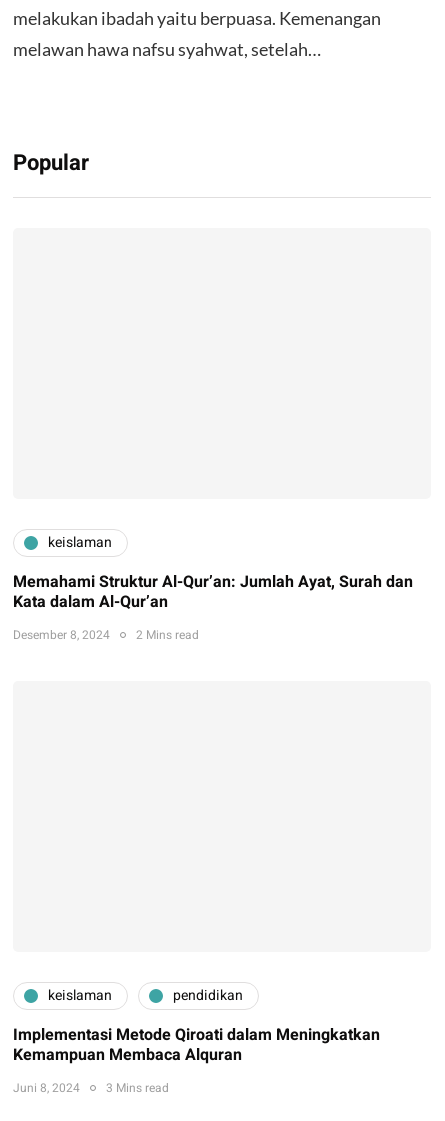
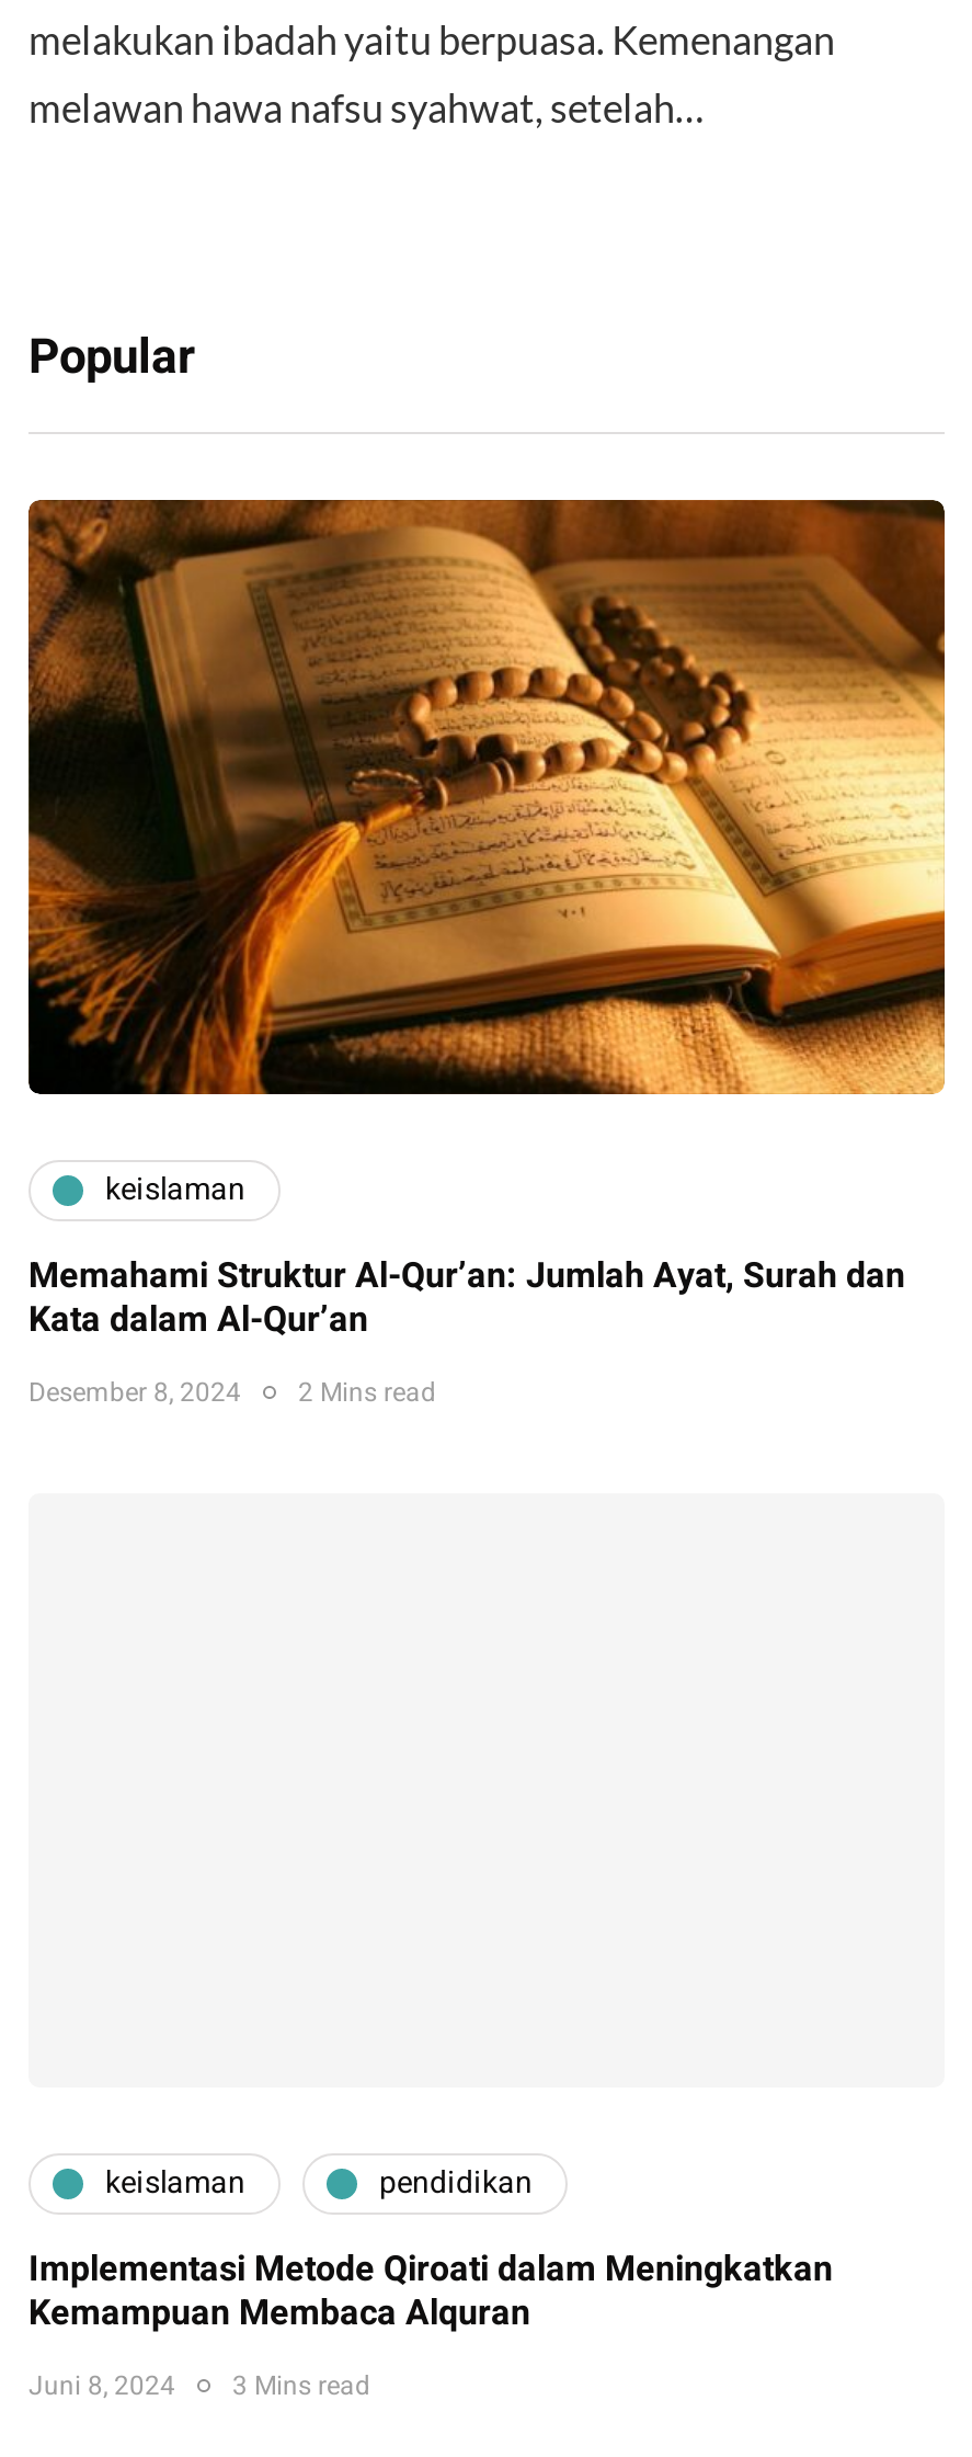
+ [image]
